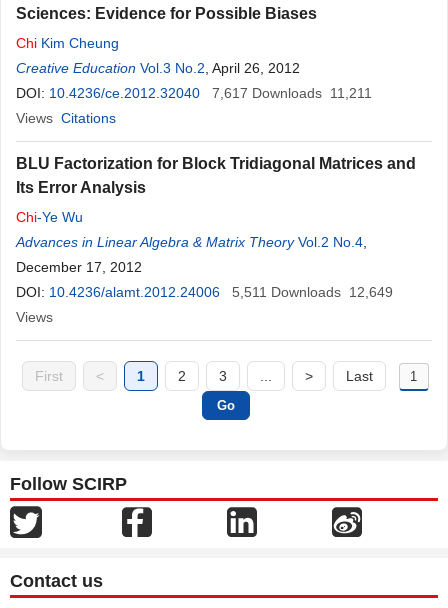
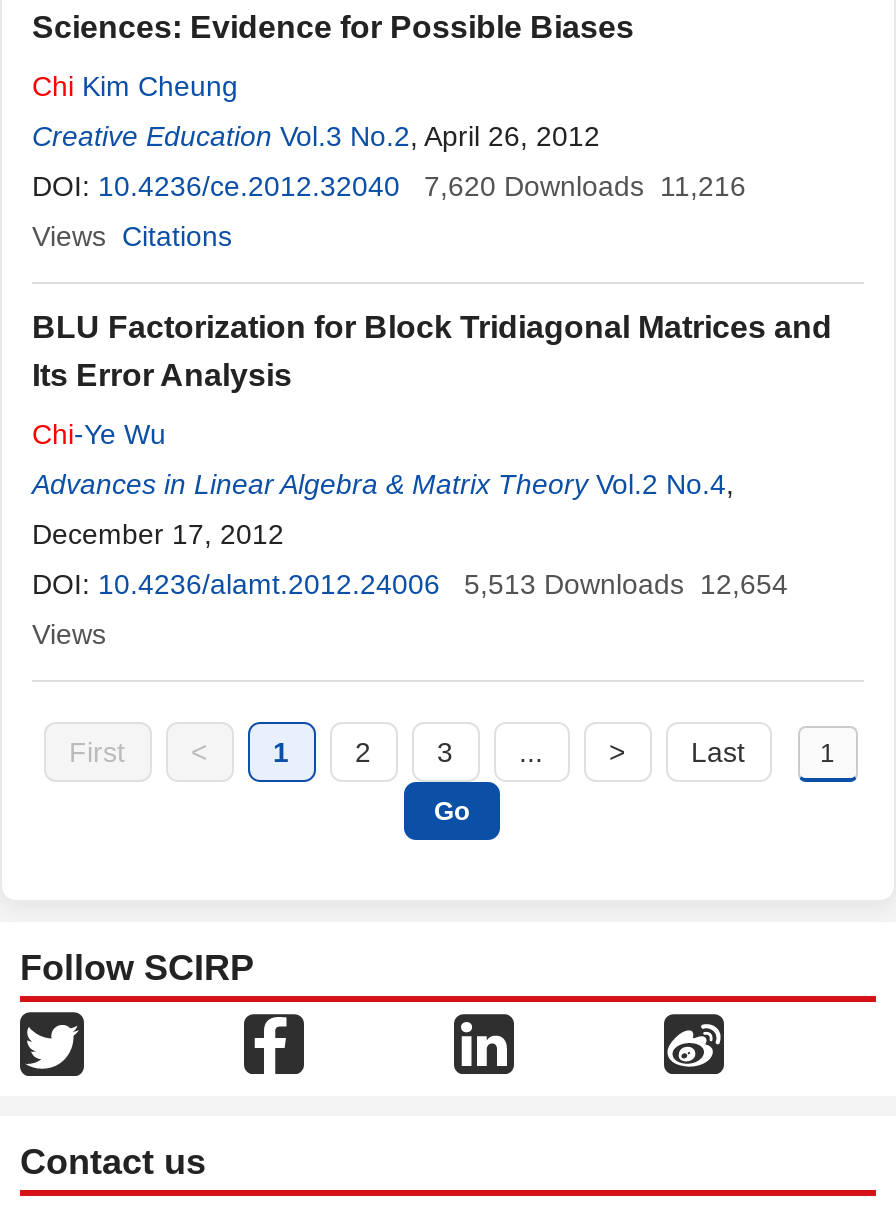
- DOI: 10.4236/ce.2012.32040 7,617 Downloads 11,211
+ DOI: 10.4236/ce.2012.32040 7,620 Downloads 11,216

- DOI: 10.4236/alamt.2012.24006 5,511 Downloads 12,649
+ DOI: 10.4236/alamt.2012.24006 5,513 Downloads 12,654
